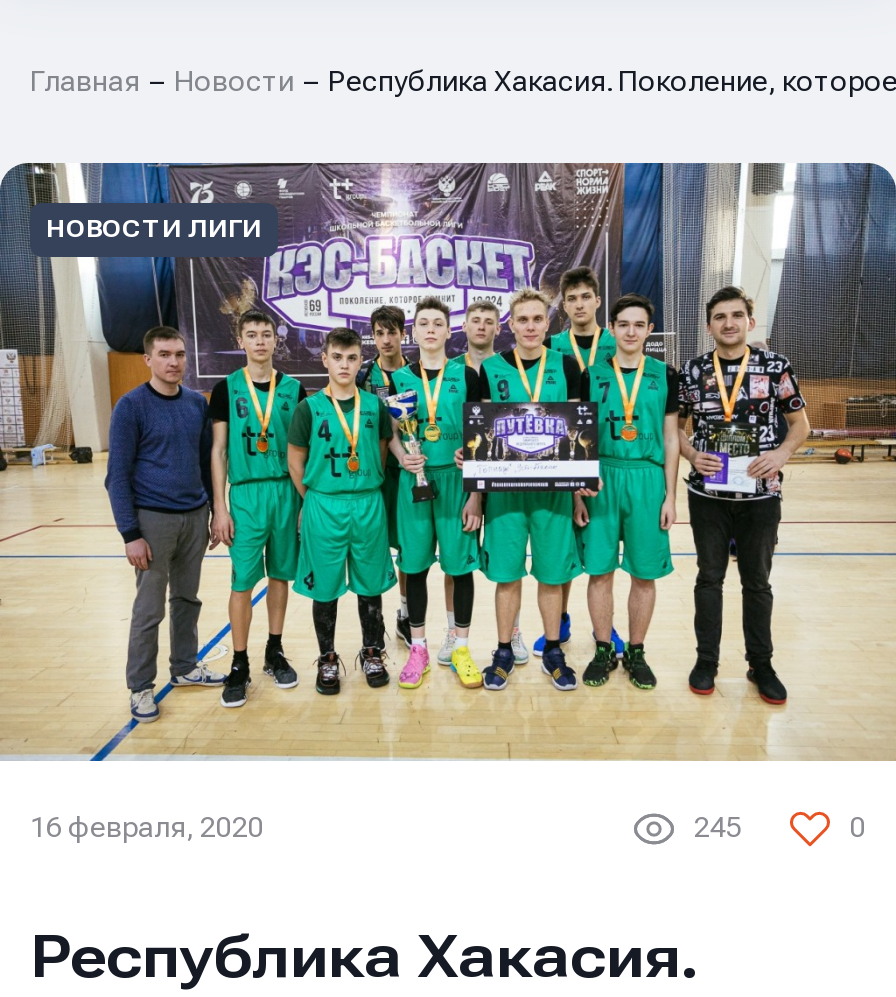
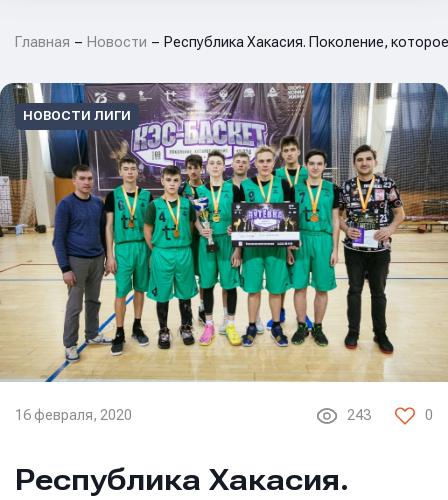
- 245
+ 243
